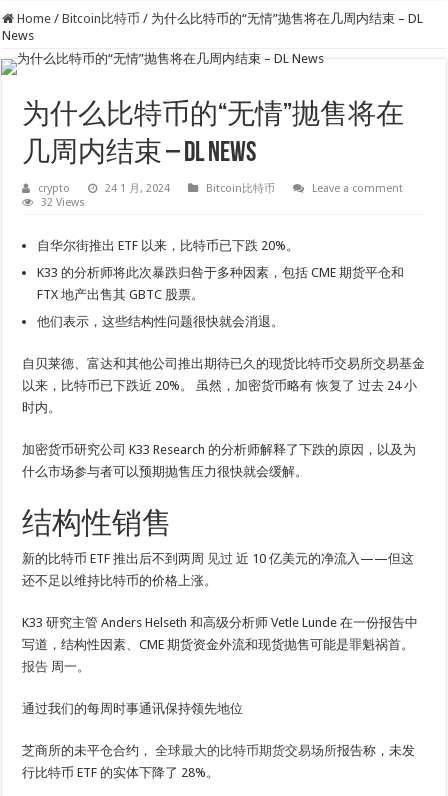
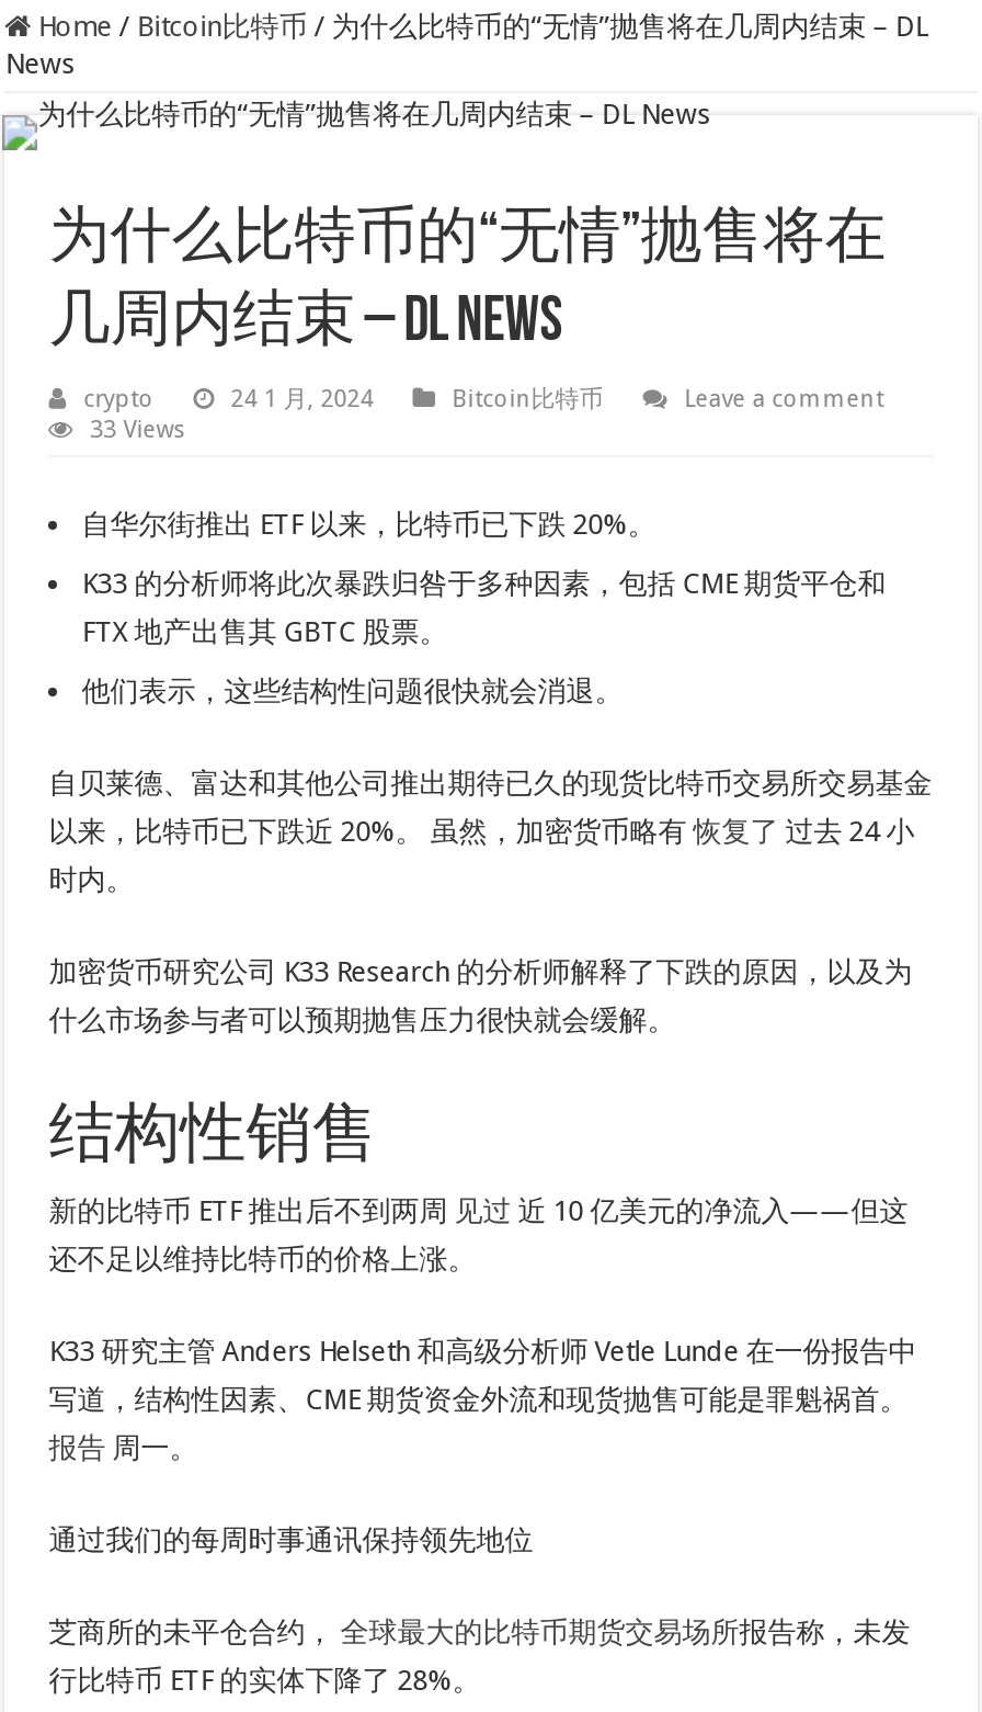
- 32 Views
+ 33 Views
